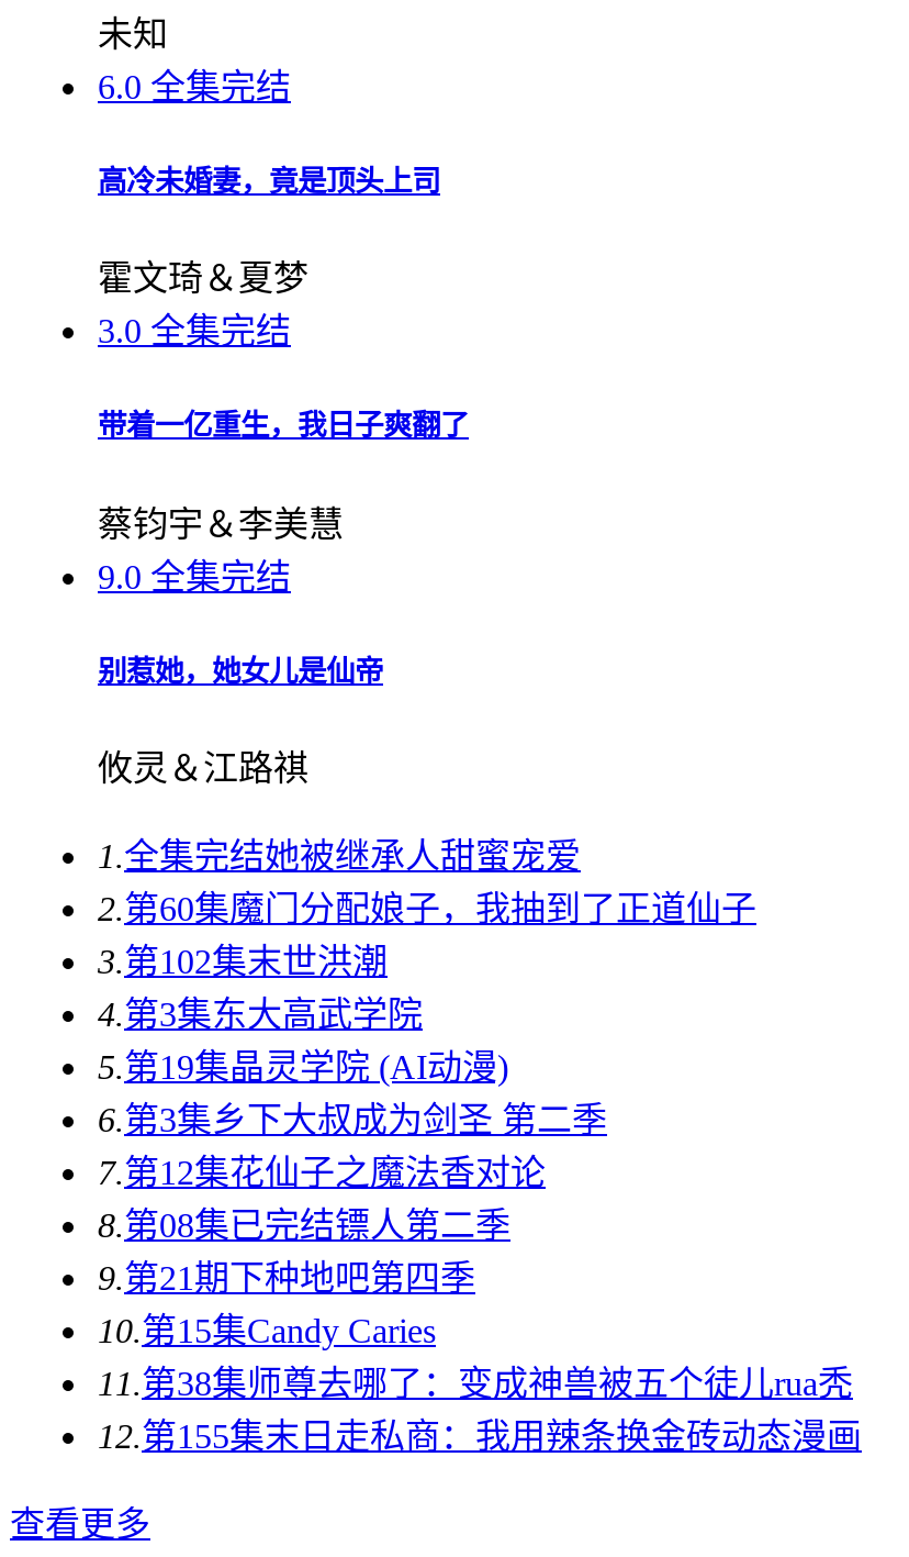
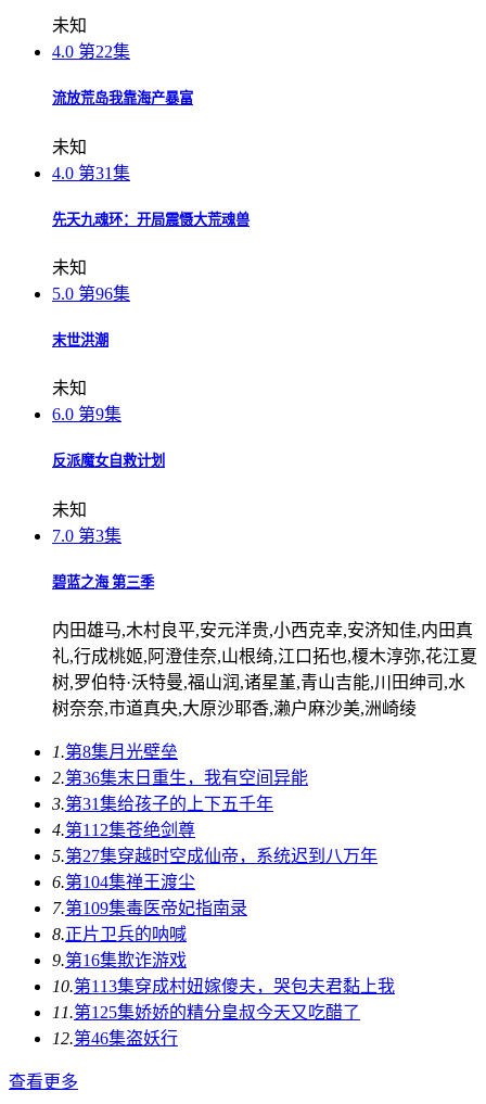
- 6.0 全集完结
- 高冷未婚妻，竟是顶头上司
- 霍文琦＆夏梦
- 3.0 全集完结
- 带着一亿重生，我日子爽翻了
- 蔡钧宇＆李美慧
- 9.0 全集完结
- 别惹她，她女儿是仙帝
- 攸灵＆江路祺
- 1.全集完结她被继承人甜蜜宠爱
- 2.第60集魔门分配娘子，我抽到了正道仙子
- 3.第102集末世洪潮
- 4.第3集东大高武学院
- 5.第19集晶灵学院 (AI动漫)
- 6.第3集乡下大叔成为剑圣 第二季
- 7.第12集花仙子之魔法香对论
- 8.第08集已完结镖人第二季
- 9.第21期下种地吧第四季
- 10.第15集Candy Caries
- 11.第38集师尊去哪了：变成神兽被五个徒儿rua秃
- 12.第155集末日走私商：我用辣条换金砖动态漫画
+ 4.0 第22集
+ 流放荒岛我靠海产暴富
+ 未知
+ 4.0 第31集
+ 先天九魂环：开局震慑大荒魂兽
+ 未知
+ 5.0 第96集
+ 末世洪潮
+ 未知
+ 6.0 第9集
+ 反派魔女自救计划
+ 未知
+ 7.0 第3集
+ 碧蓝之海 第三季
+ 内田雄马,木村良平,安元洋贵,小西克幸,安济知佳,内田真
+ 礼,行成桃姬,阿澄佳奈,山根绮,江口拓也,榎木淳弥,花江夏
+ 树,罗伯特·沃特曼,福山润,诸星堇,青山吉能,川田绅司,水
+ 树奈奈,市道真央,大原沙耶香,濑户麻沙美,洲崎绫
+ 1.第8集月光壁垒
+ 2.第36集末日重生，我有空间异能
+ 3.第31集给孩子的上下五千年
+ 4.第112集苍绝剑尊
+ 5.第27集穿越时空成仙帝，系统迟到八万年
+ 6.第104集禅王渡尘
+ 7.第109集毒医帝妃指南录
+ 8.正片卫兵的呐喊
+ 9.第16集欺诈游戏
+ 10.第113集穿成村妞嫁傻夫，哭包夫君黏上我
+ 11.第125集娇娇的精分皇叔今天又吃醋了
+ 12.第46集盗妖行
